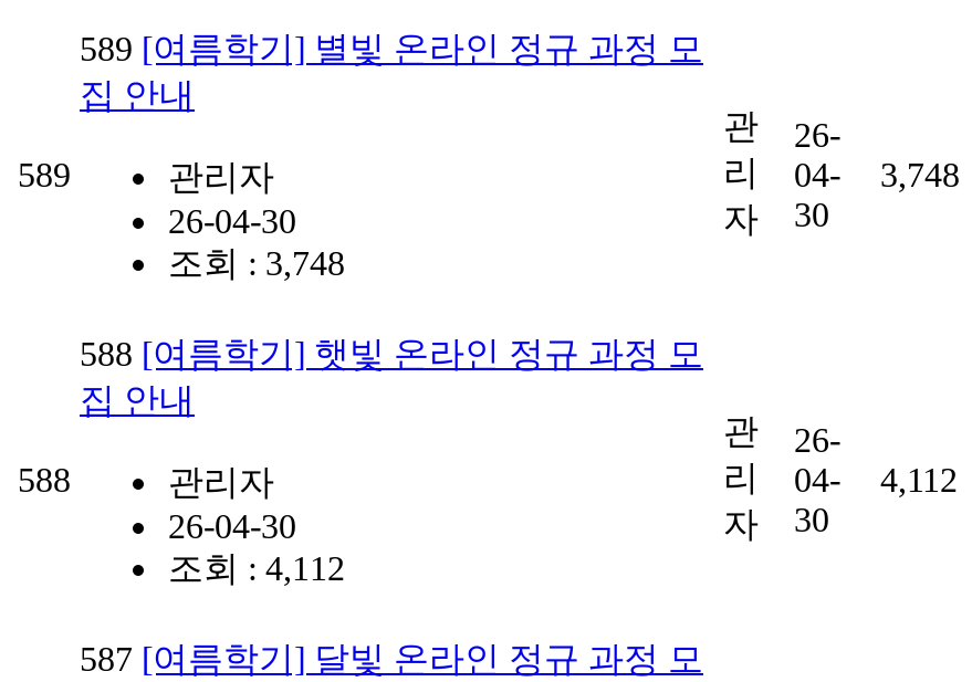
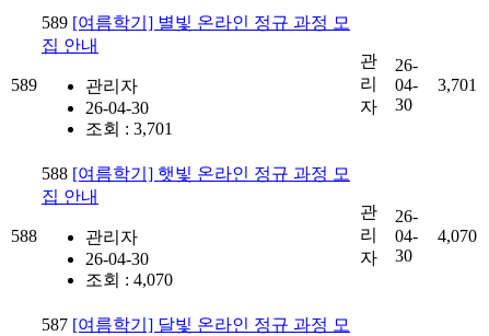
- 리 04- 3,748
+ 리 04- 3,701

- 조회 : 3,748
+ 조회 : 3,701

- 리 04- 4,112
+ 리 04- 4,070

- 조회 : 4,112
+ 조회 : 4,070
